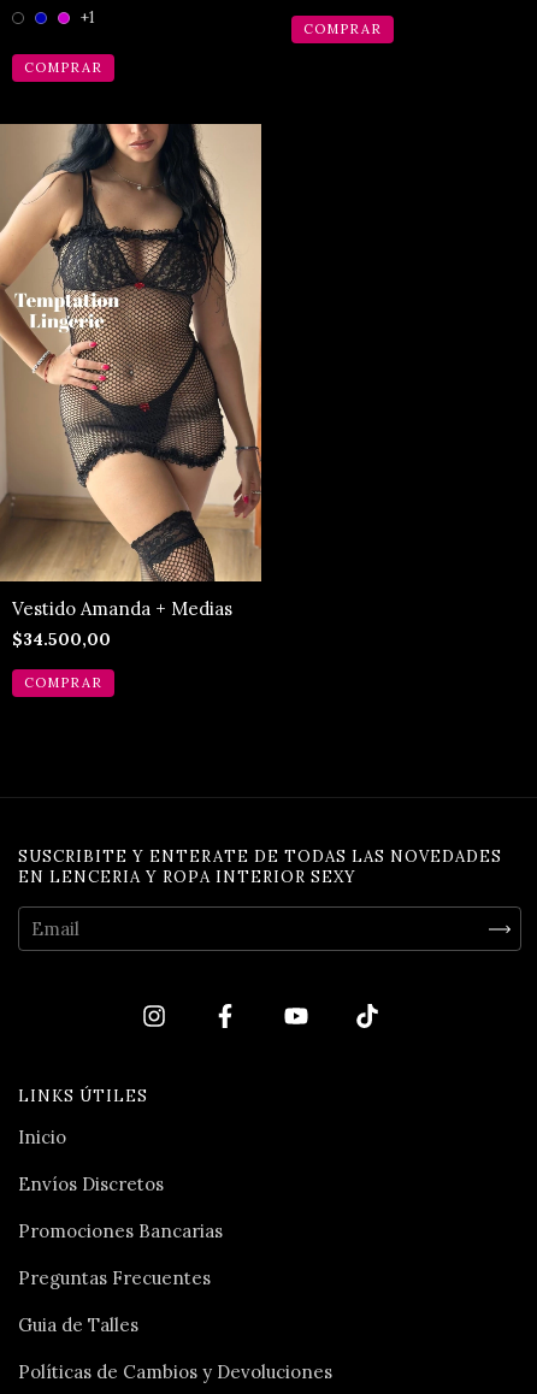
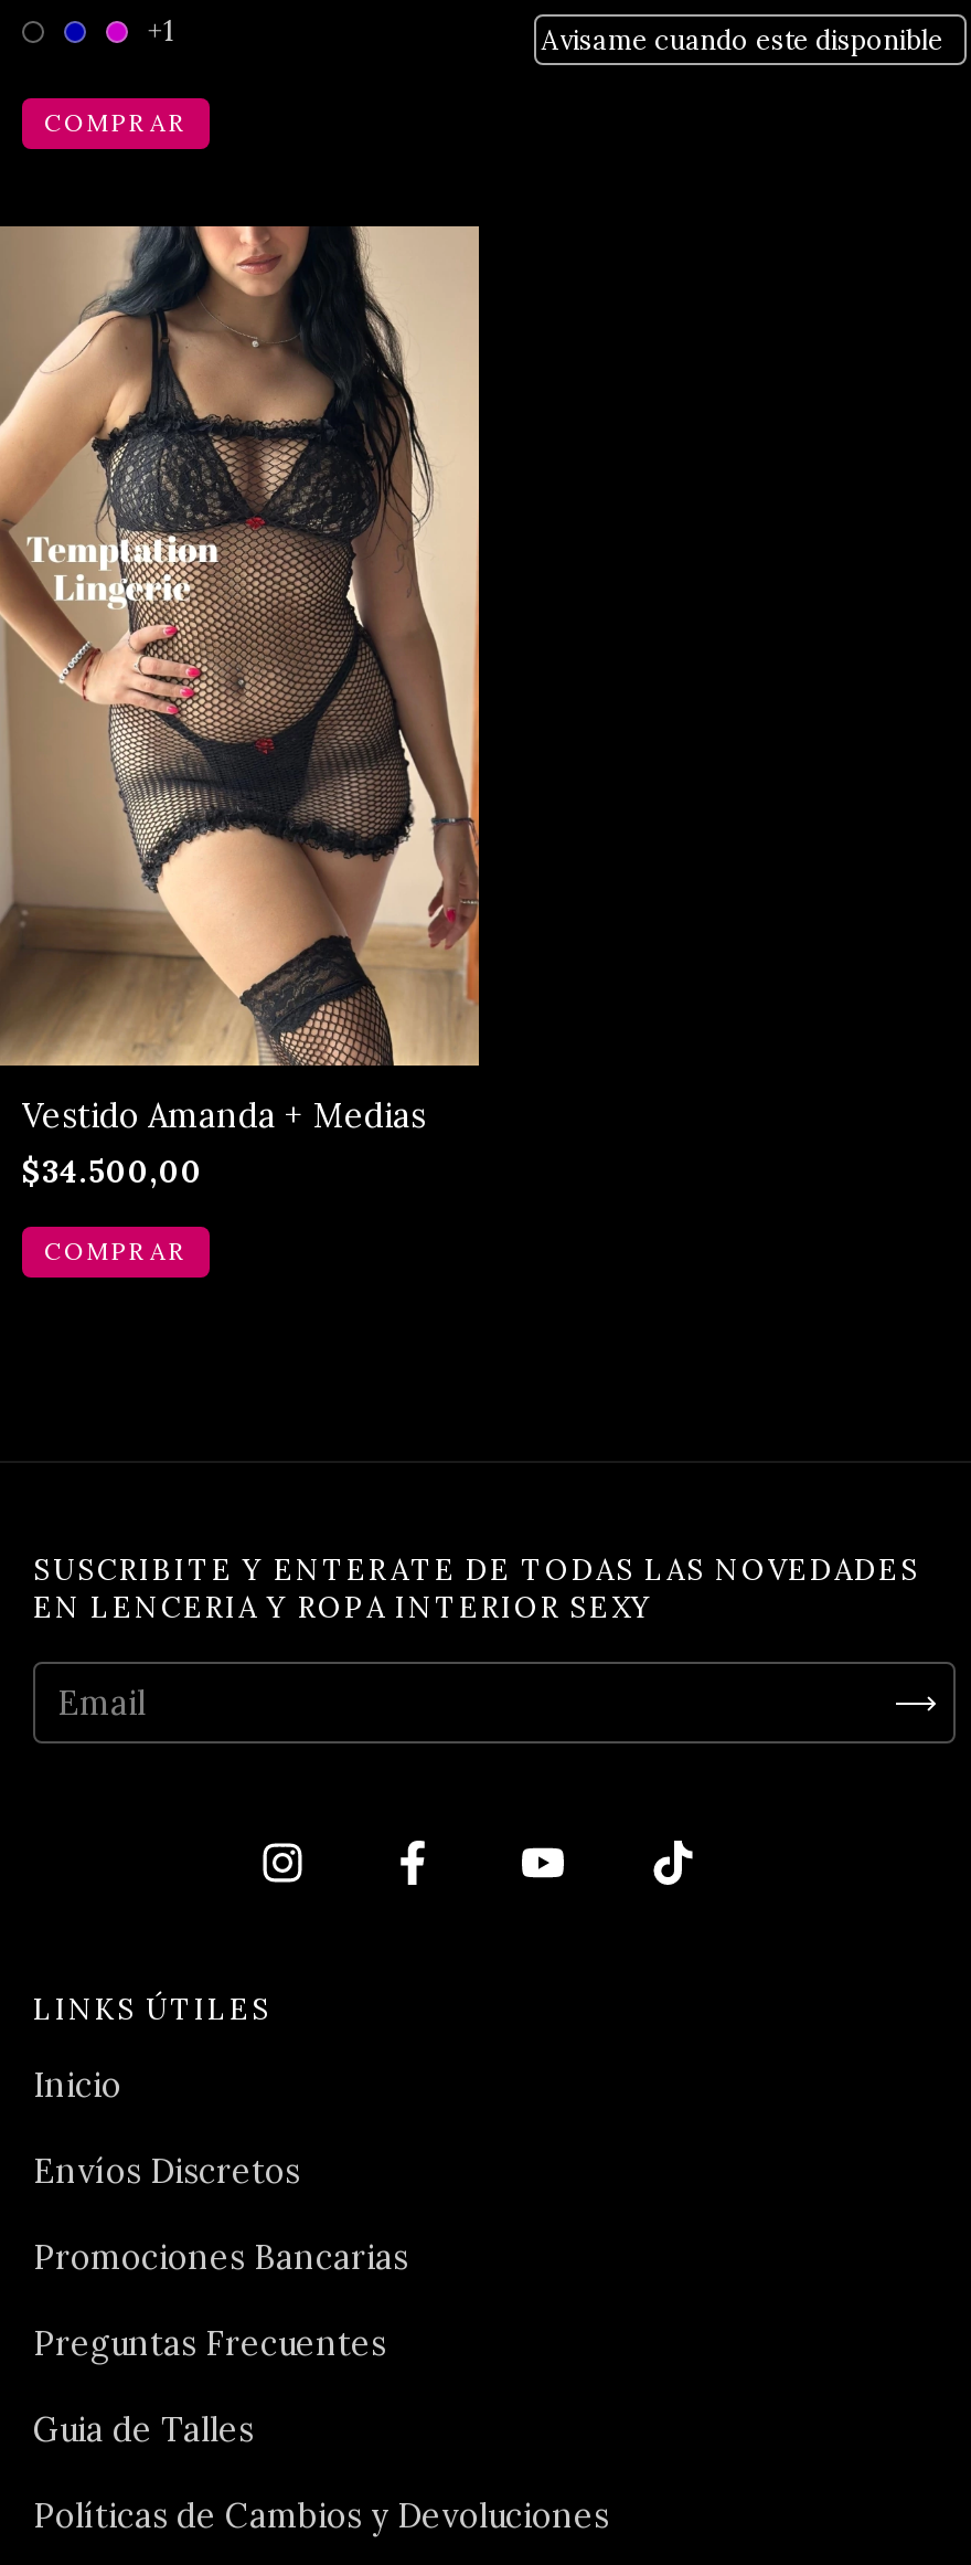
- COMPRAR
+ Avisame cuando este disponible
